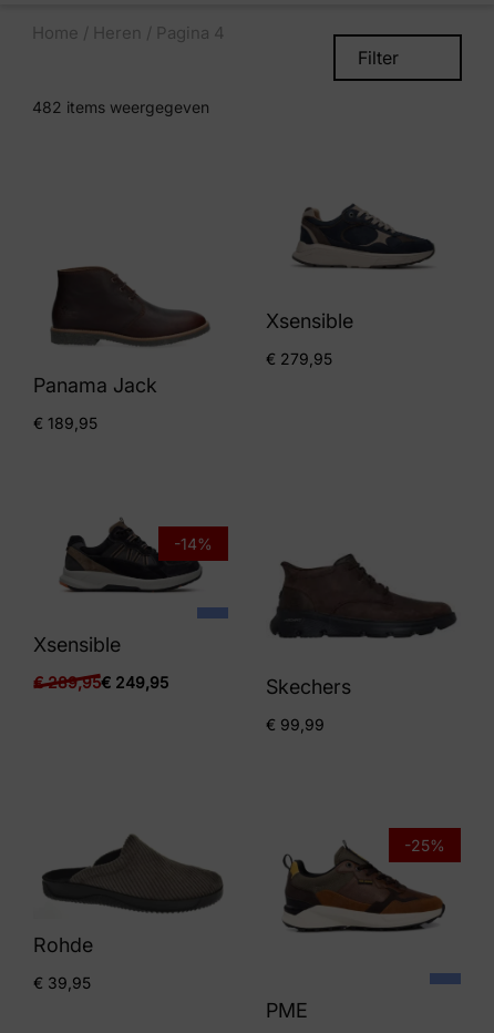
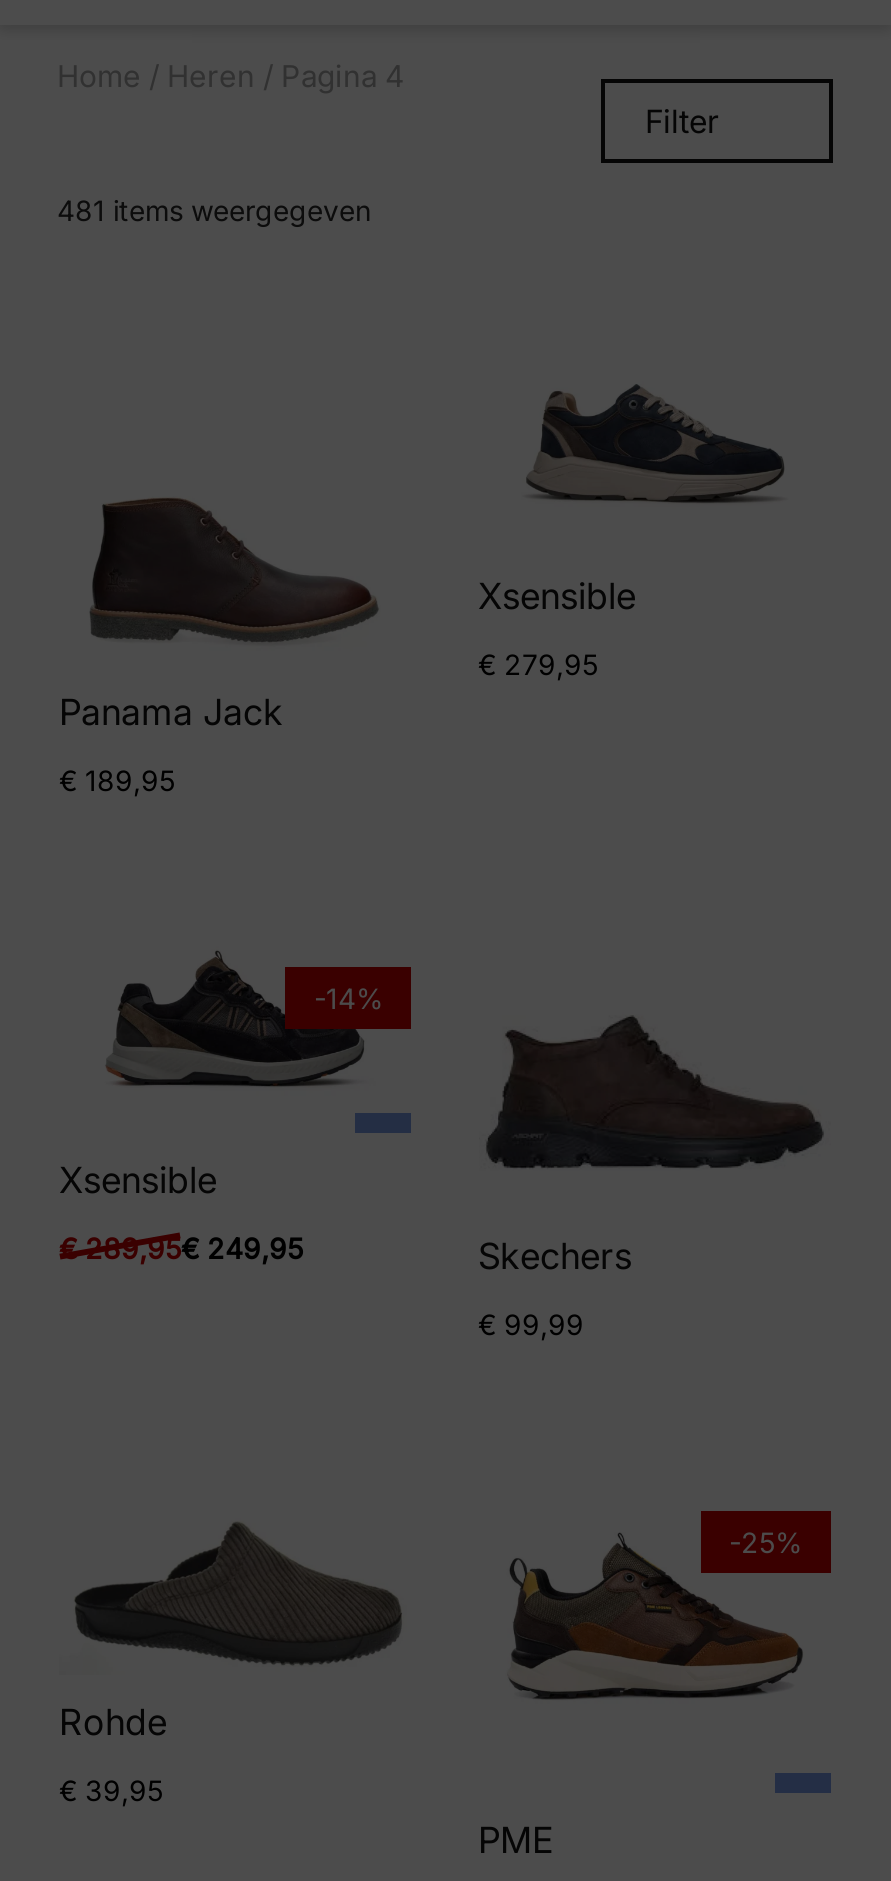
- 482 items weergegeven
+ 481 items weergegeven
